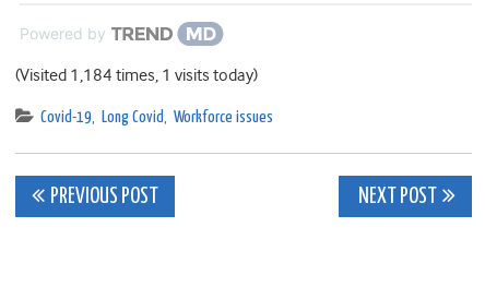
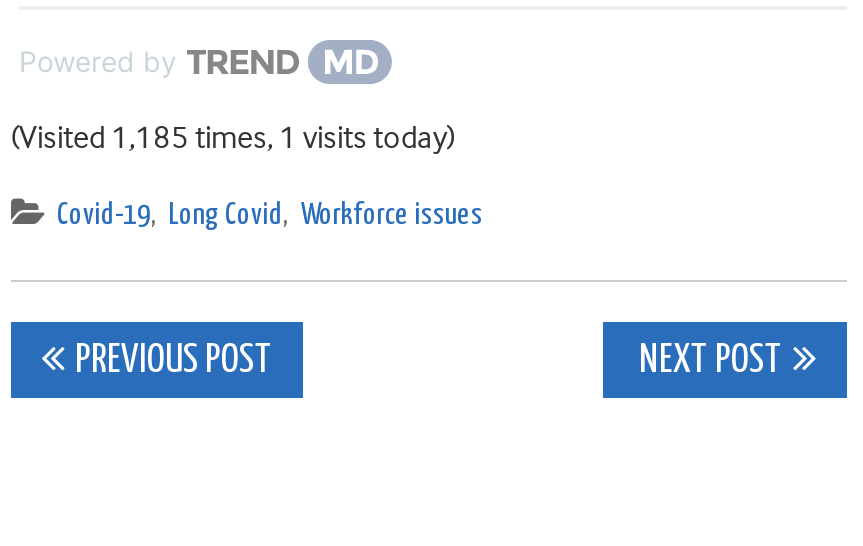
- (Visited 1,184 times, 1 visits today)
+ (Visited 1,185 times, 1 visits today)
